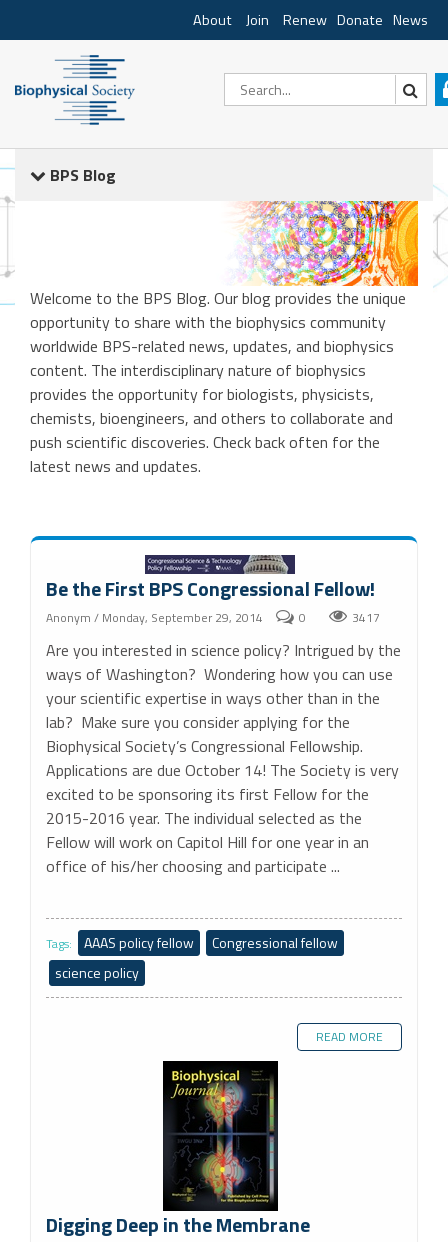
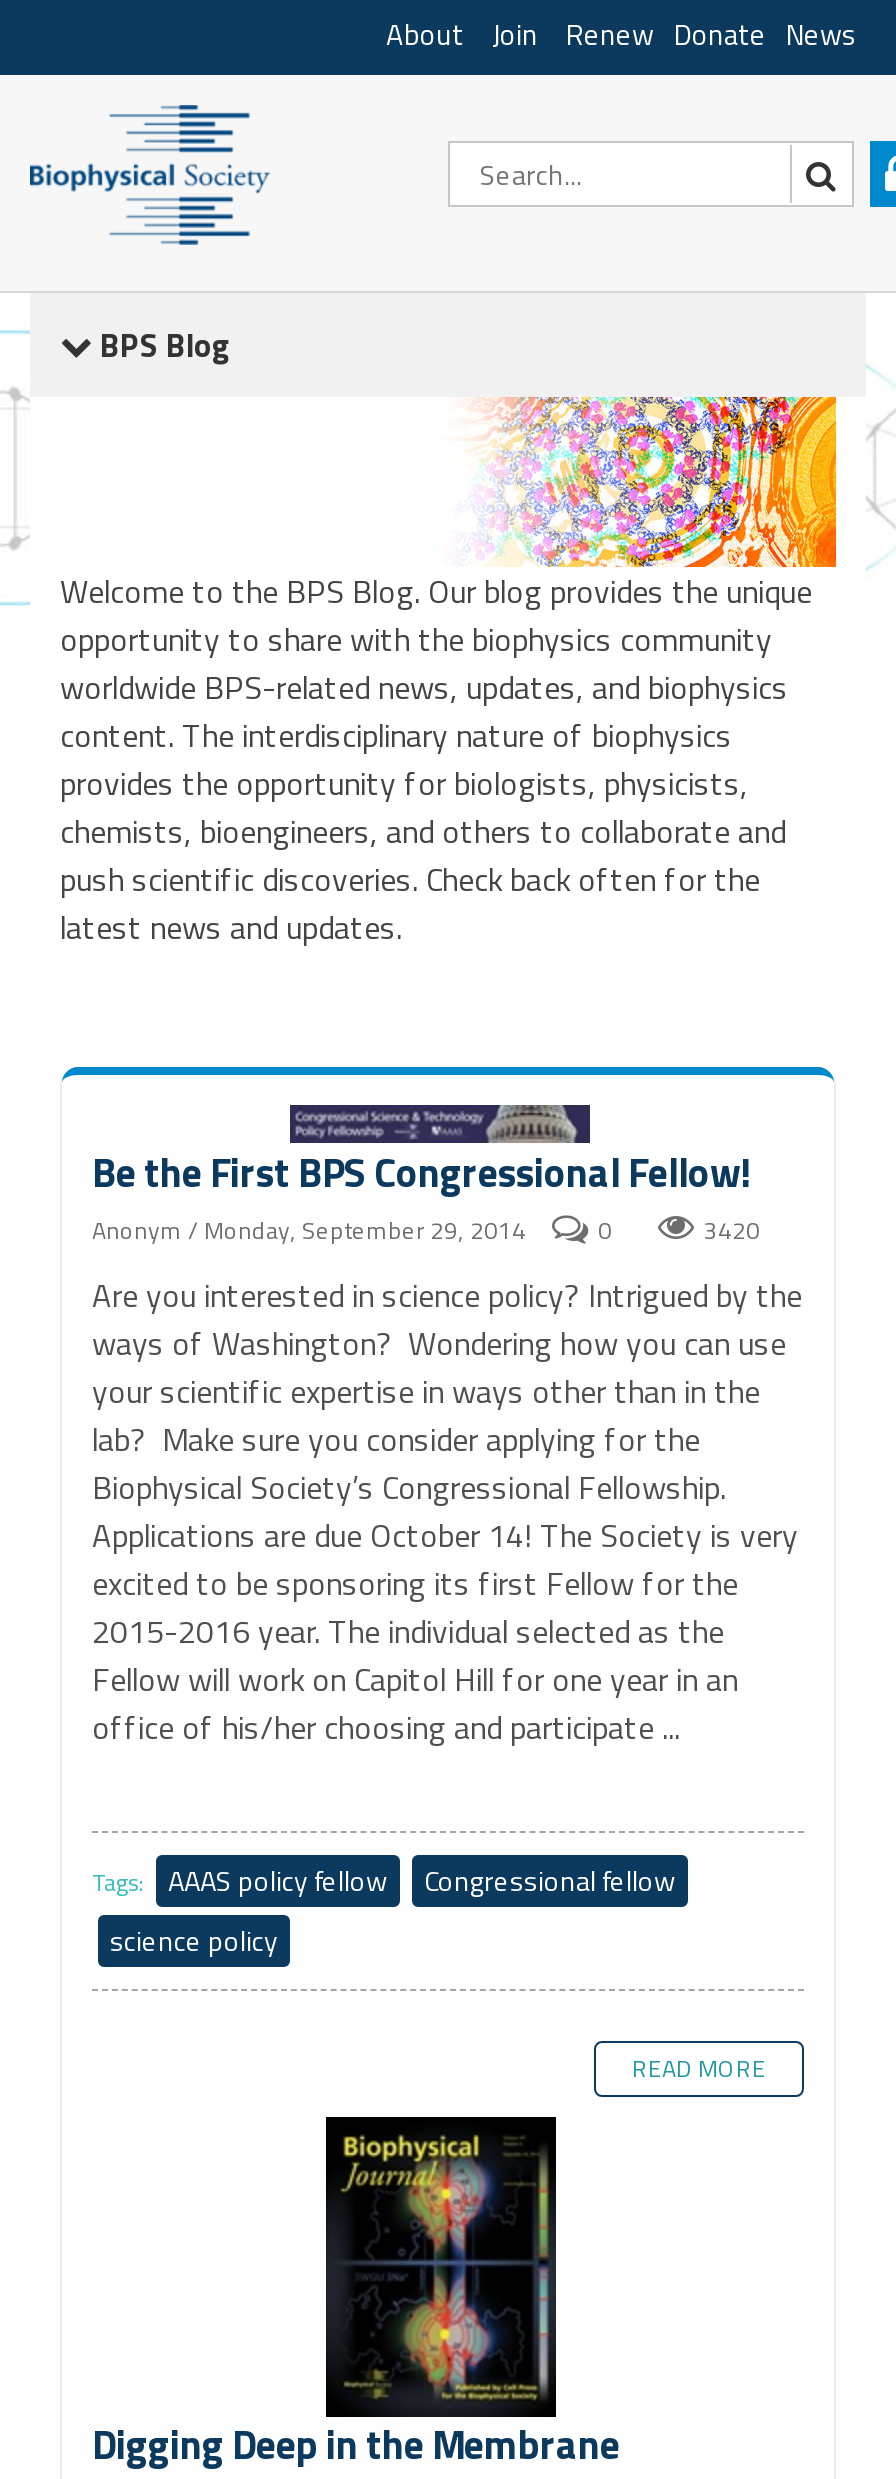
- 3417
+ 3420
